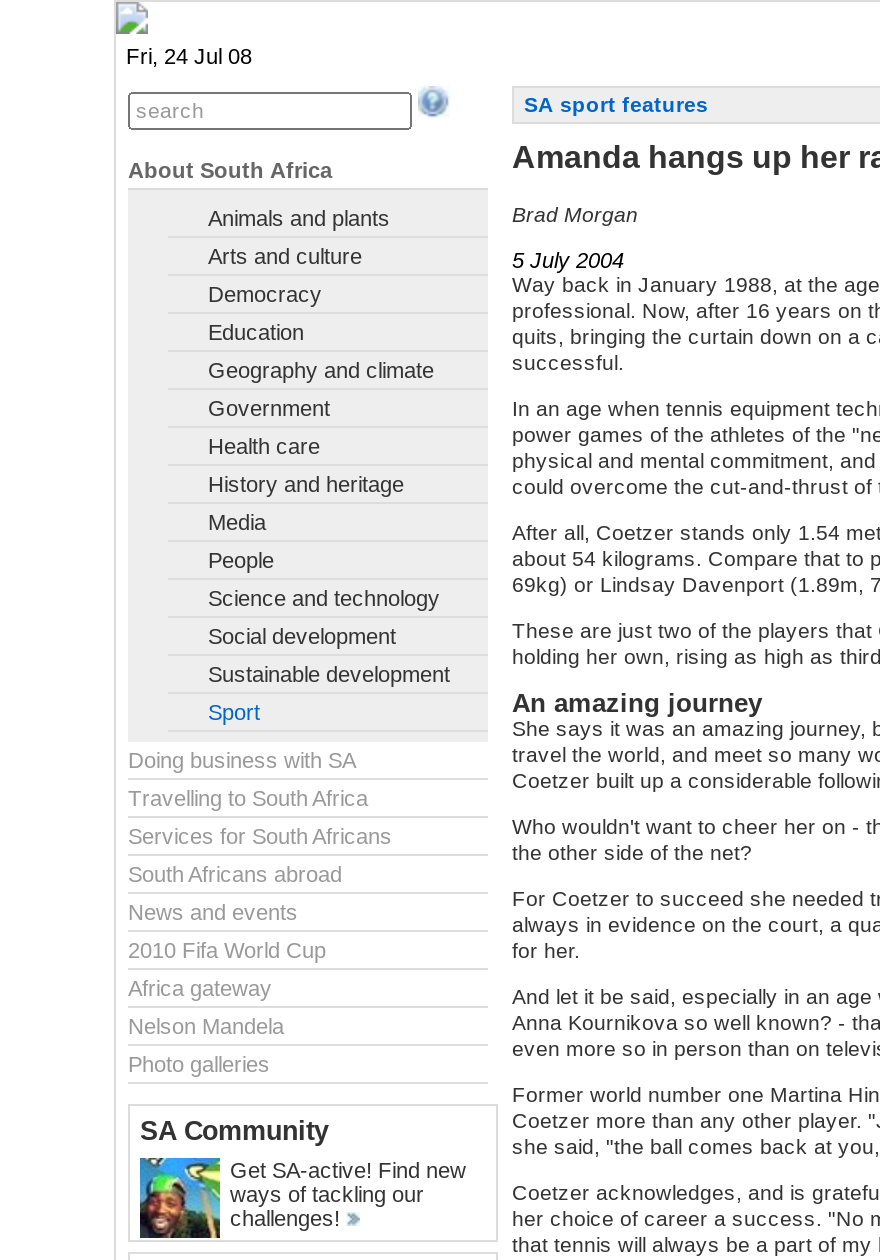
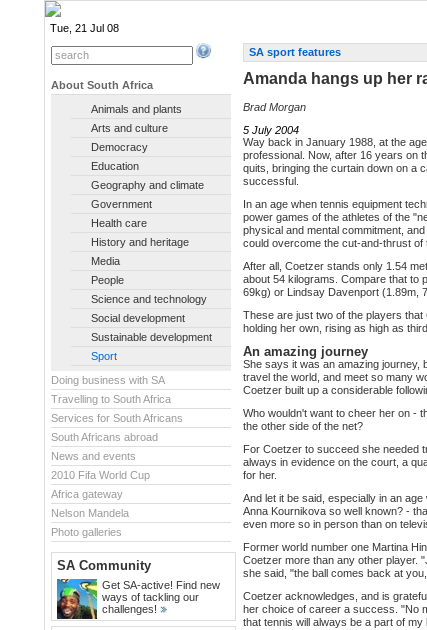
- Fri, 24 Jul 08
+ Tue, 21 Jul 08
